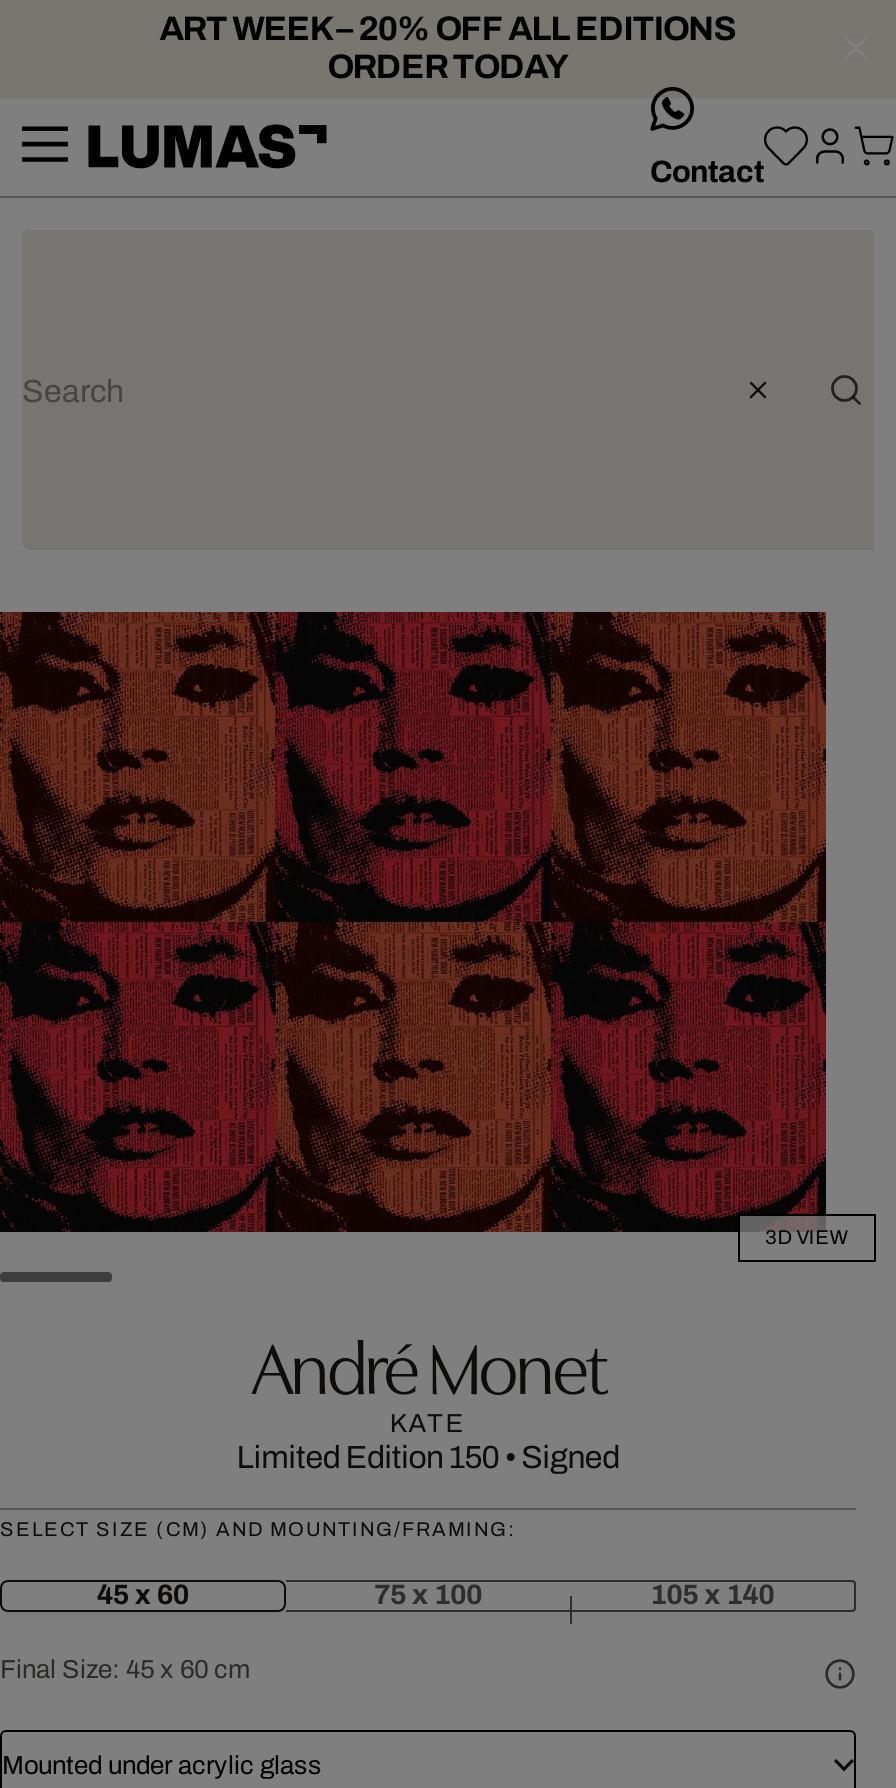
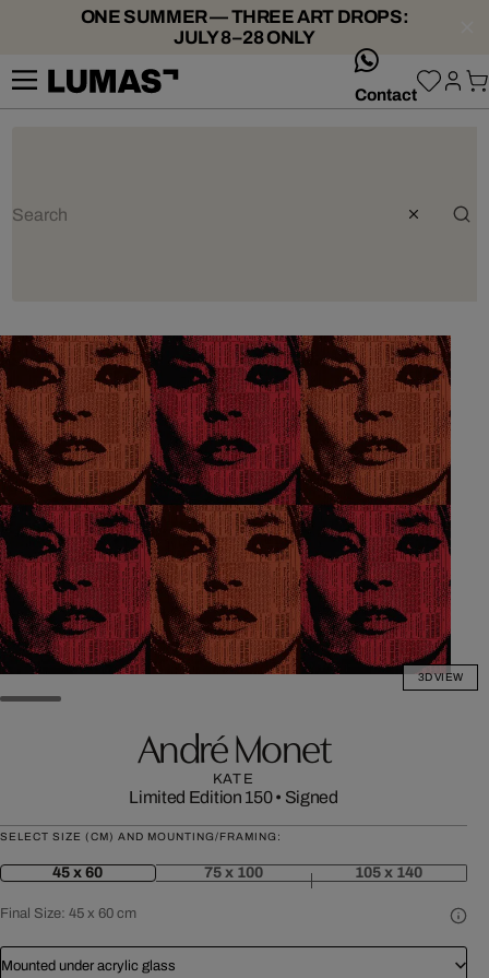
- ART WEEK – 20% OFF ALL EDITIONS
- ORDER TODAY
+ ONE SUMMER — THREE ART DROPS:
+ JULY 8–28 ONLY
